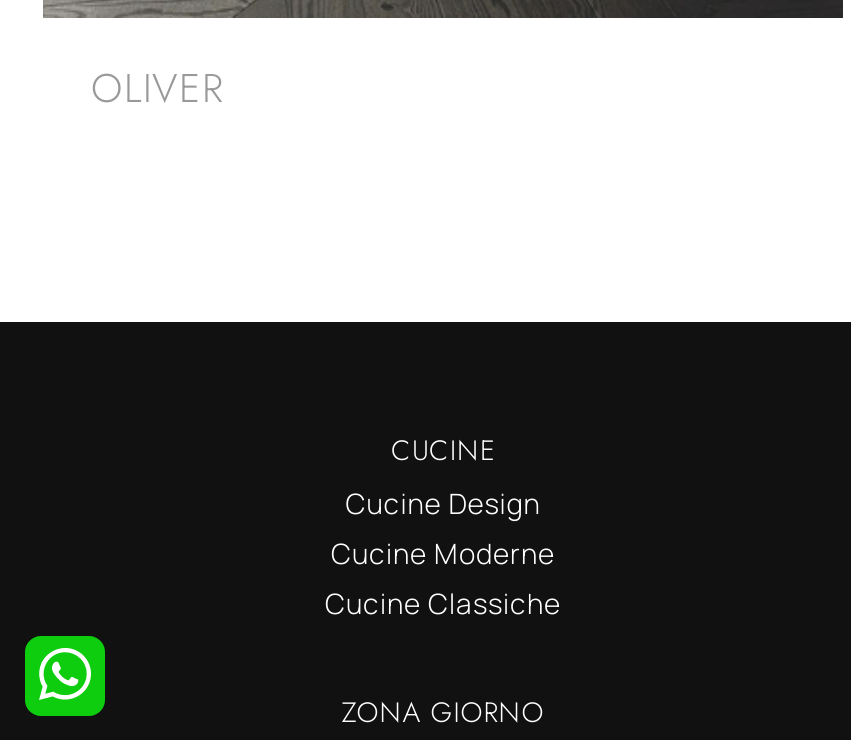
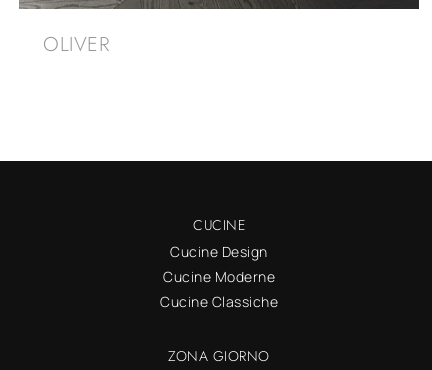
- [image]
